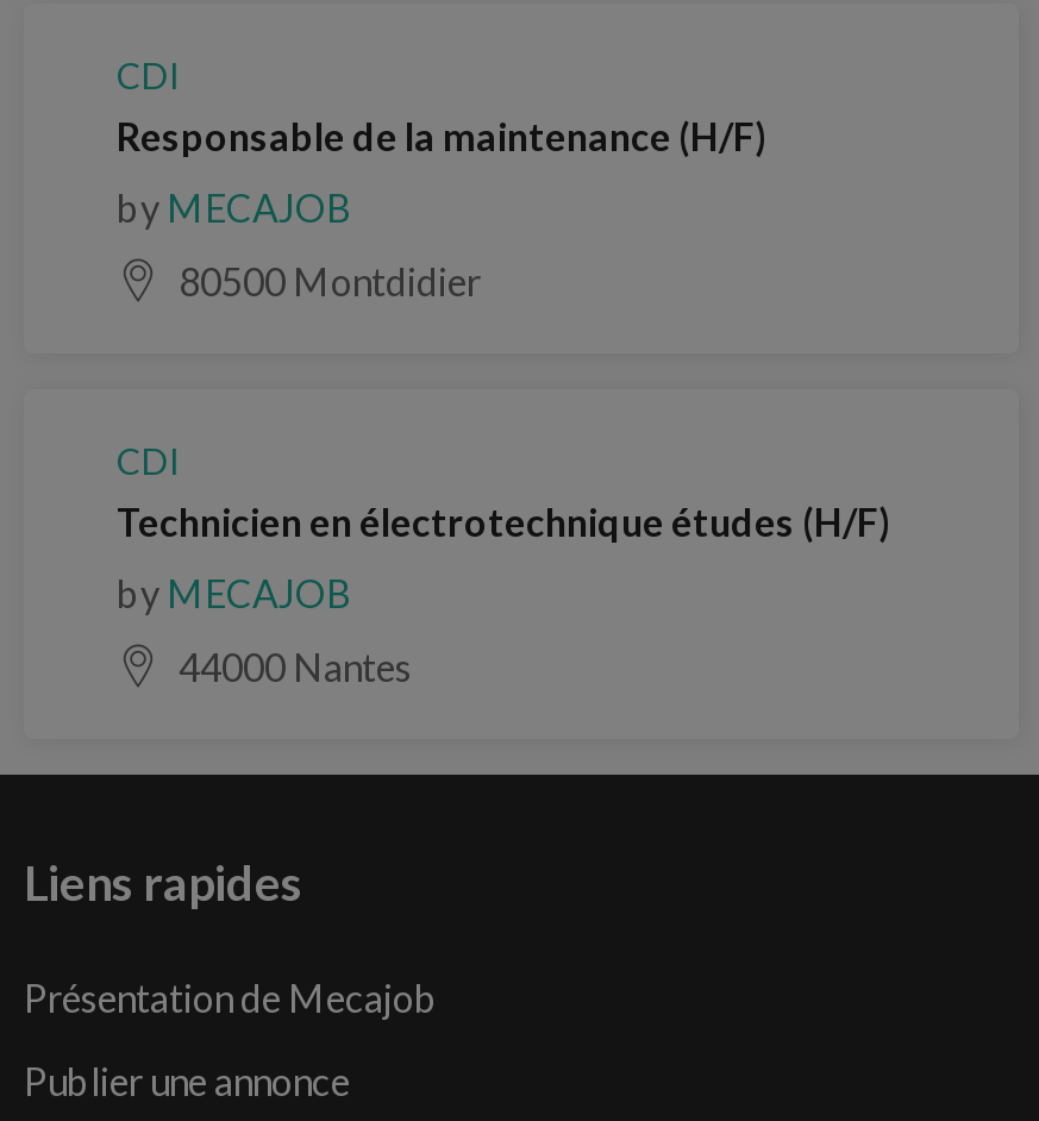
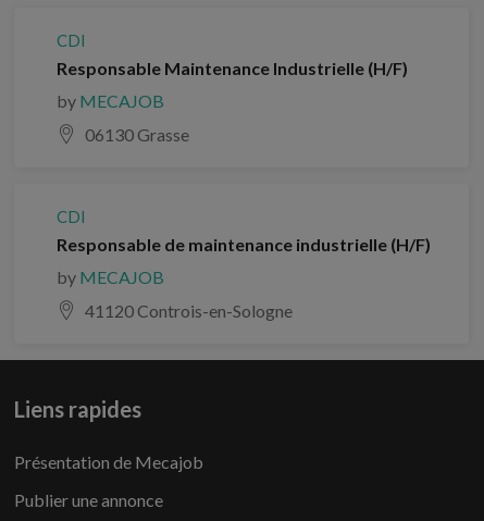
- Responsable de la maintenance (H/F)
+ Responsable Maintenance Industrielle (H/F)

- 80500 Montdidier
+ 06130 Grasse

- Technicien en électrotechnique études (H/F)
+ Responsable de maintenance industrielle (H/F)

- 44000 Nantes
+ 41120 Controis-en-Sologne
